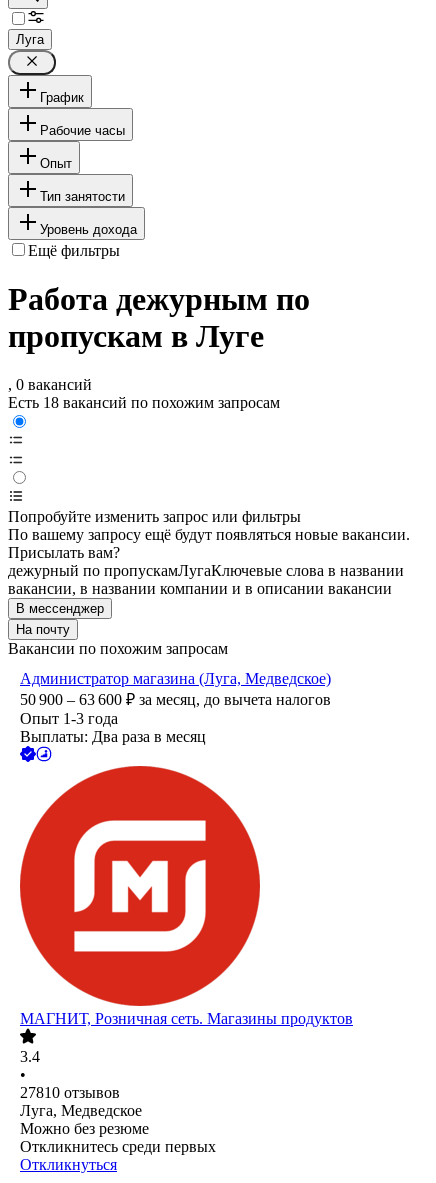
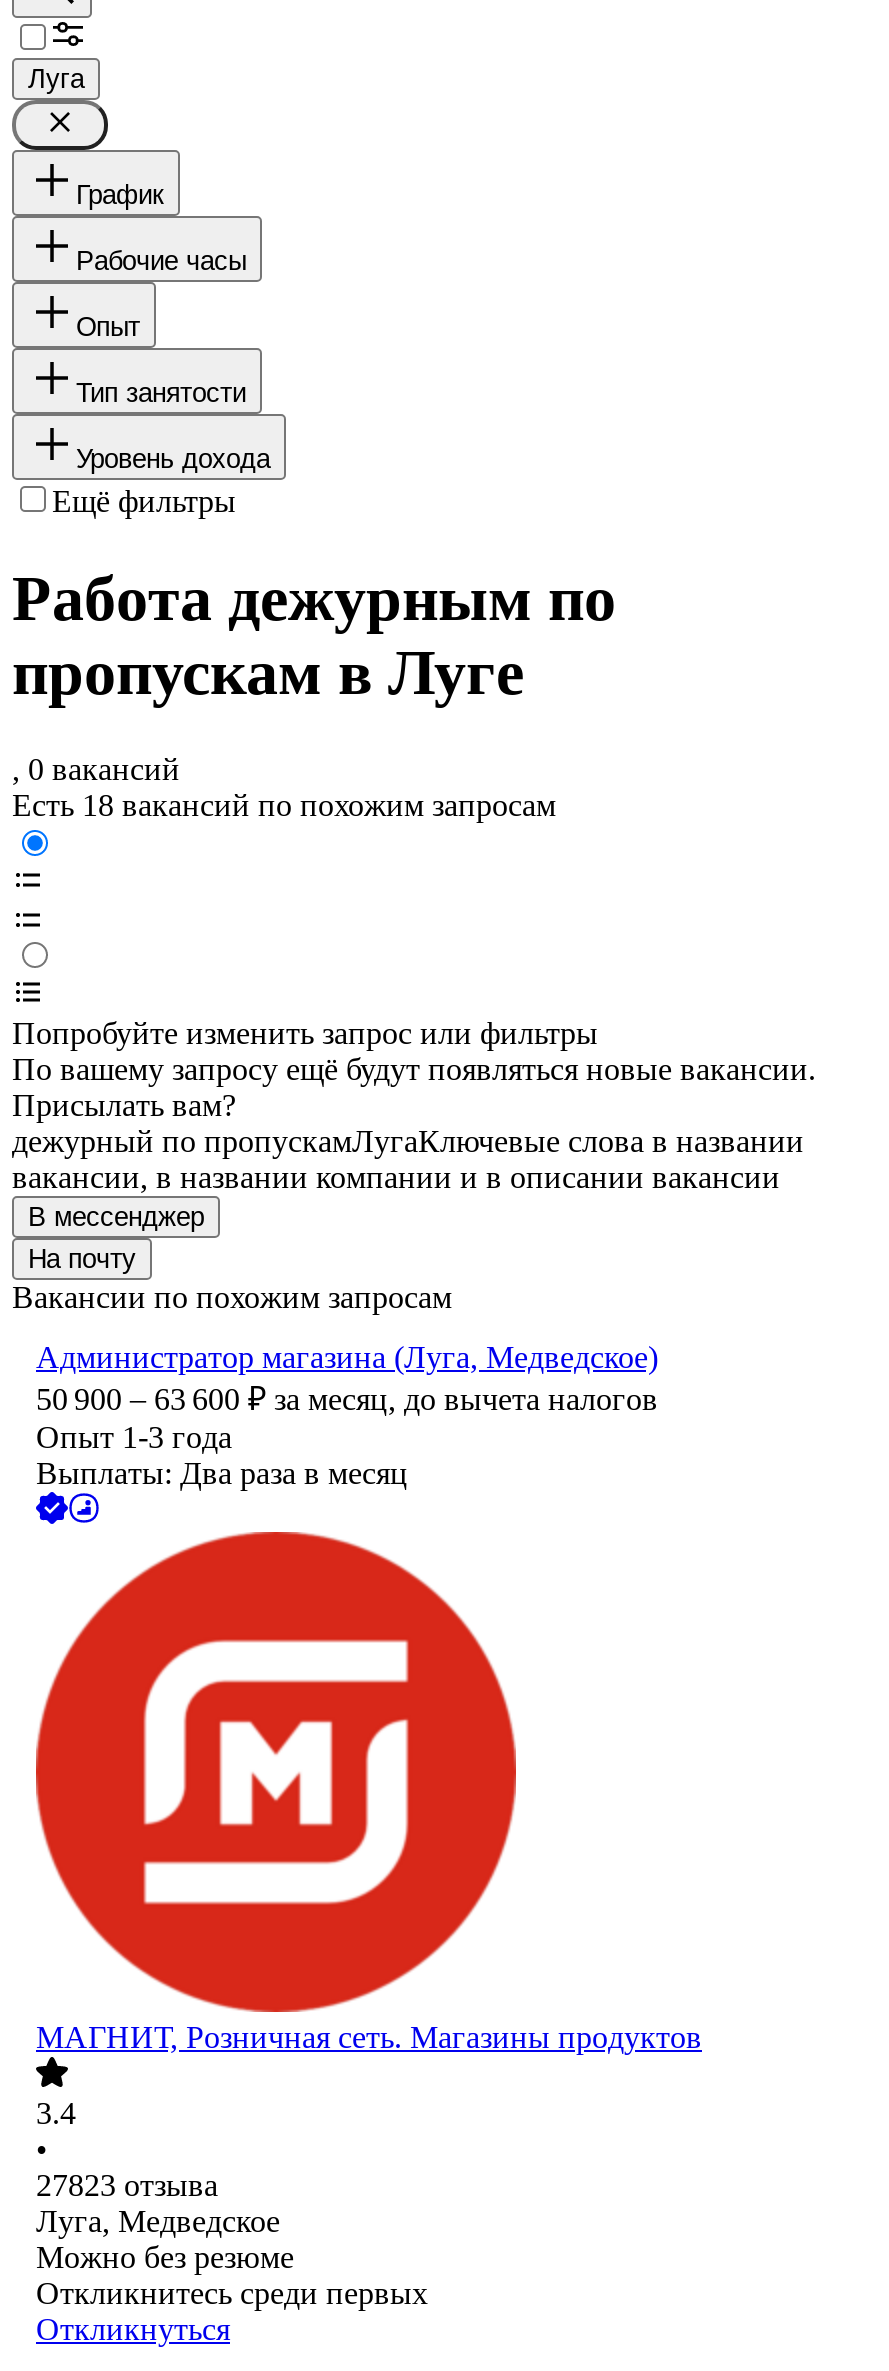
- 27810 отзывов
+ 27823 отзыва
